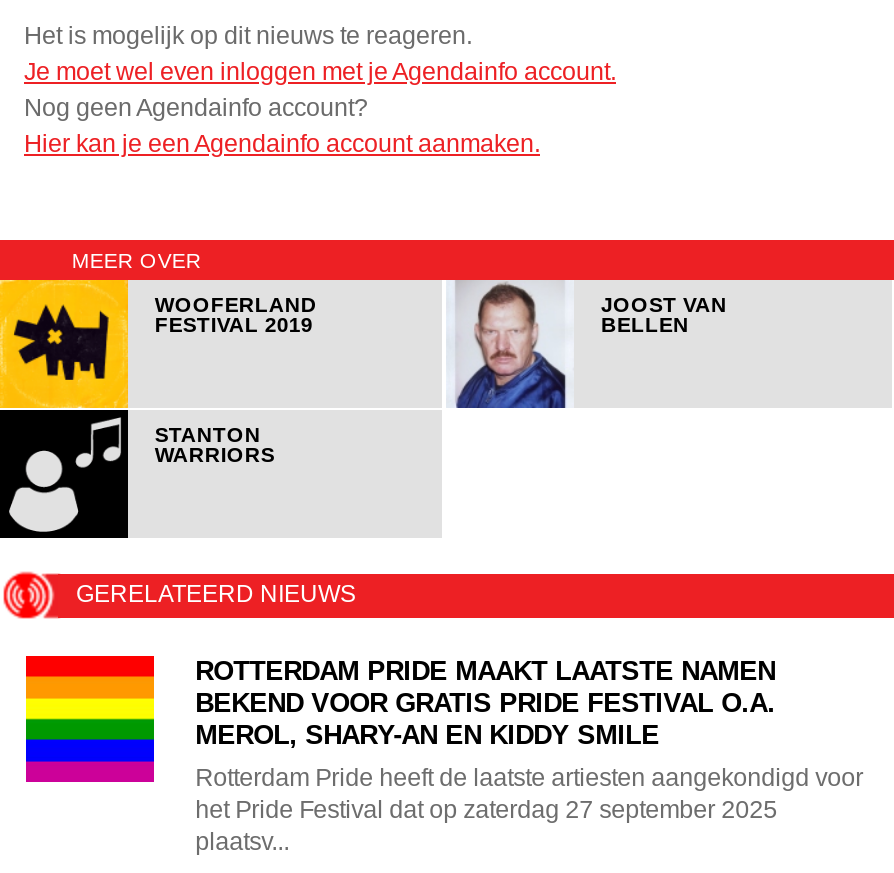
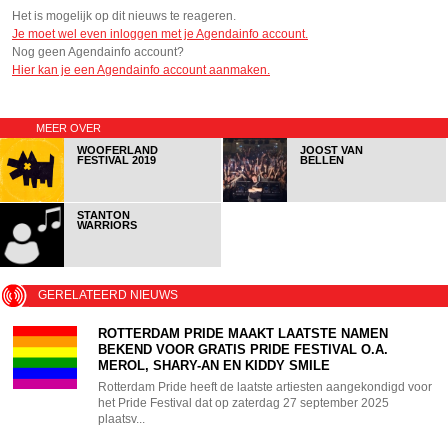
- [image]
+ [image]
